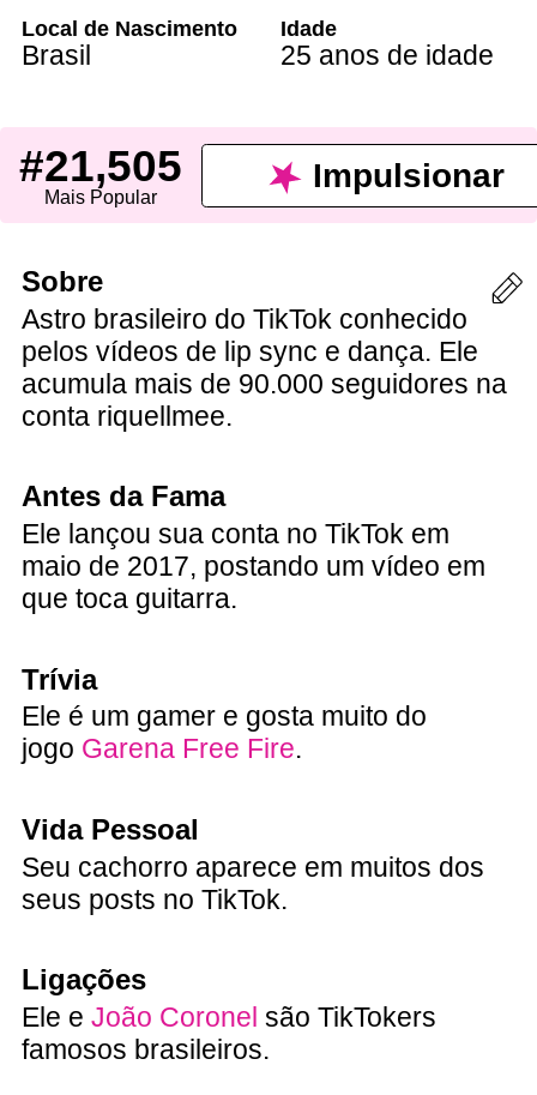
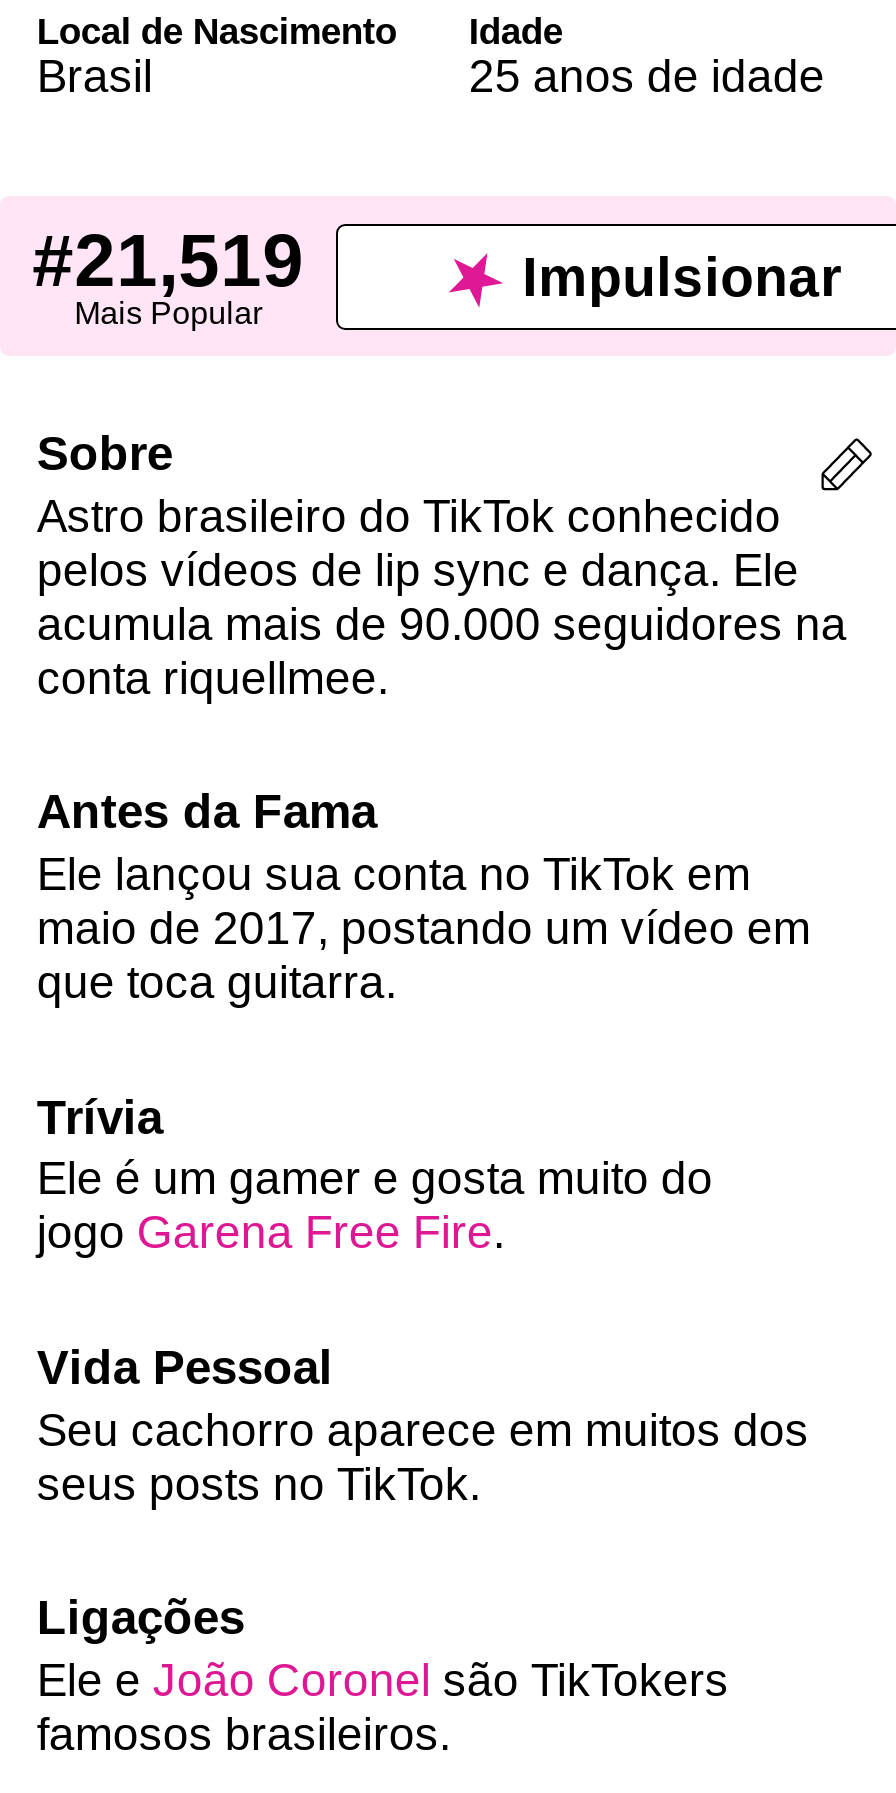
- #21,505
+ #21,519
